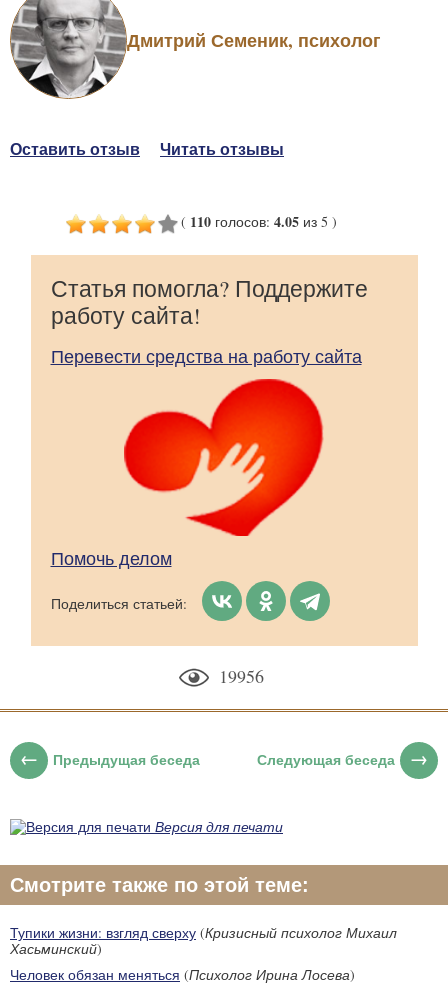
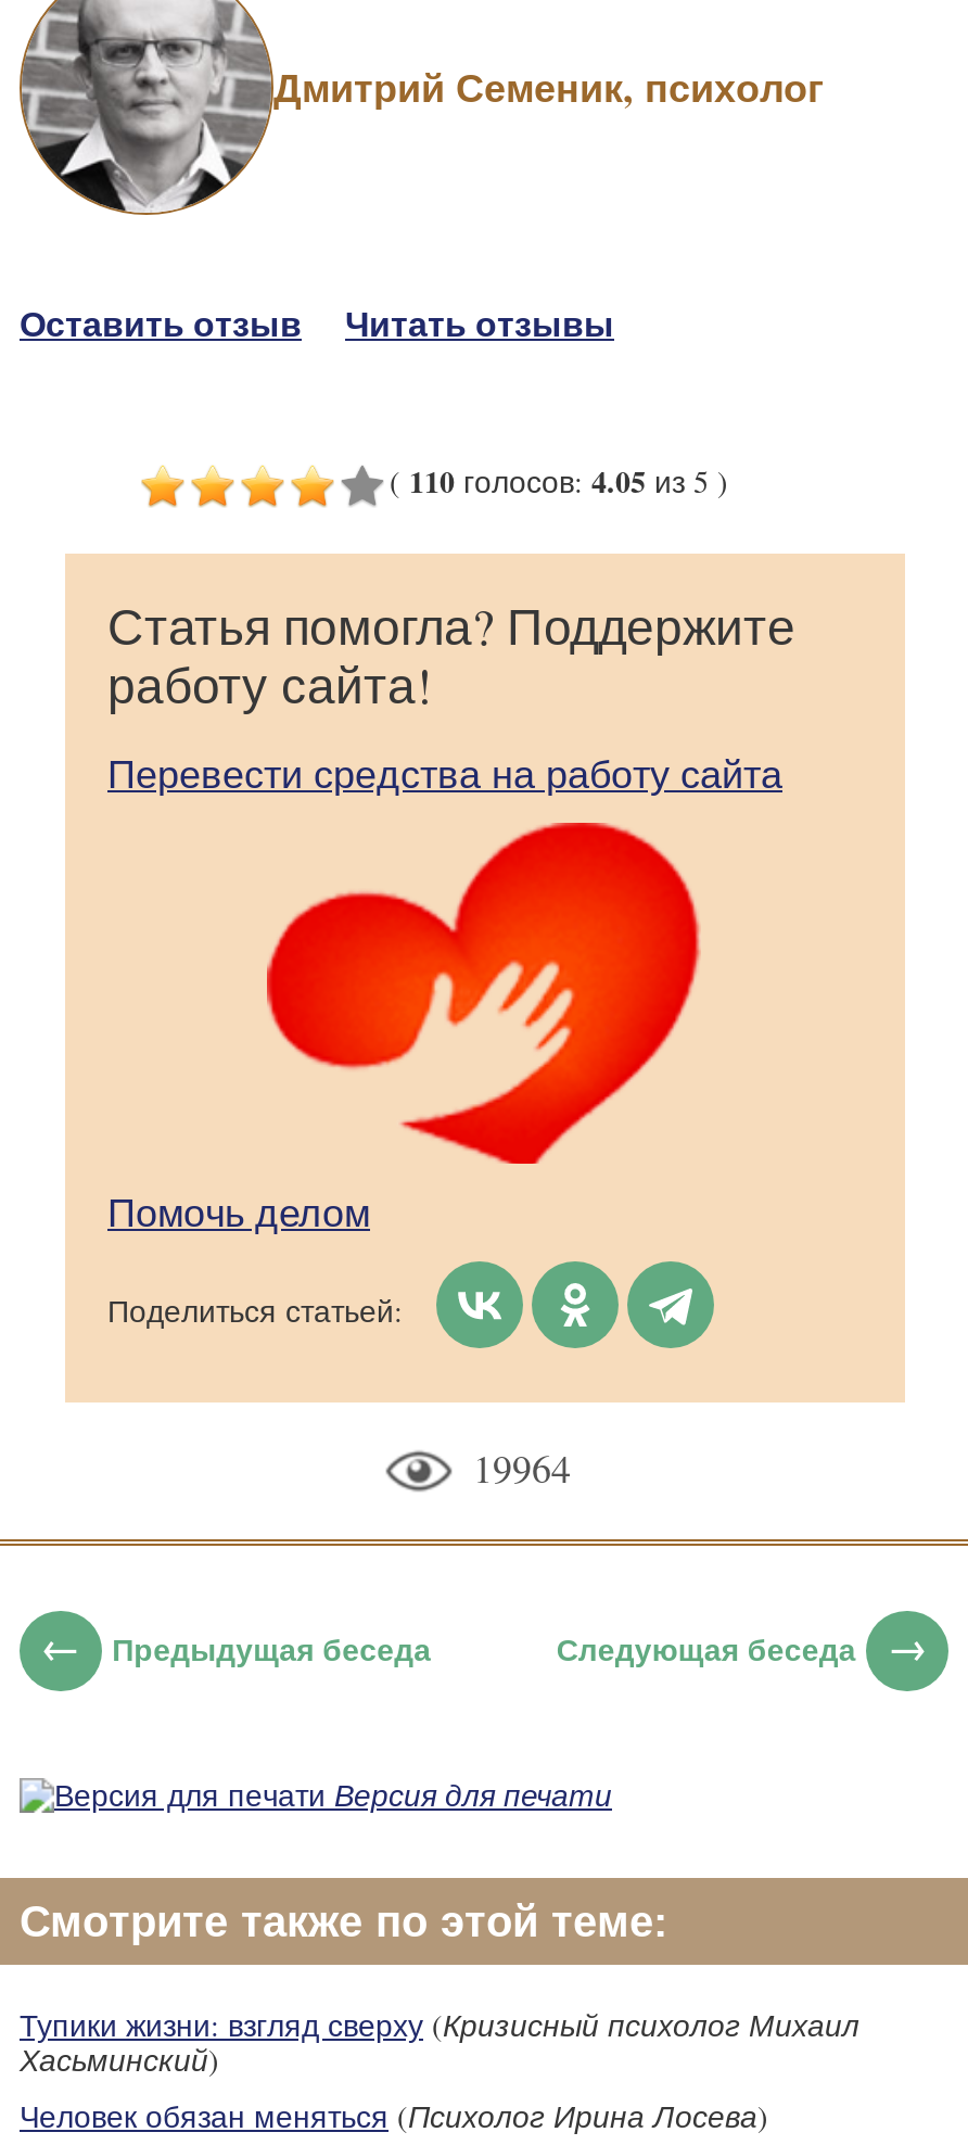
- 19956
+ 19964
